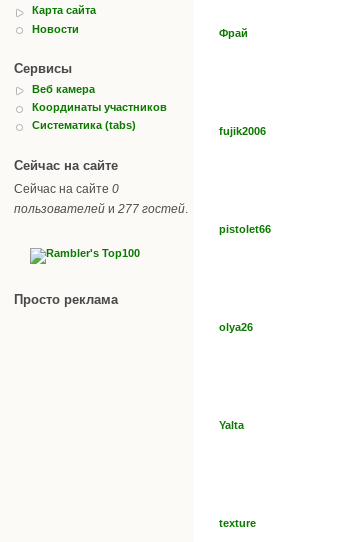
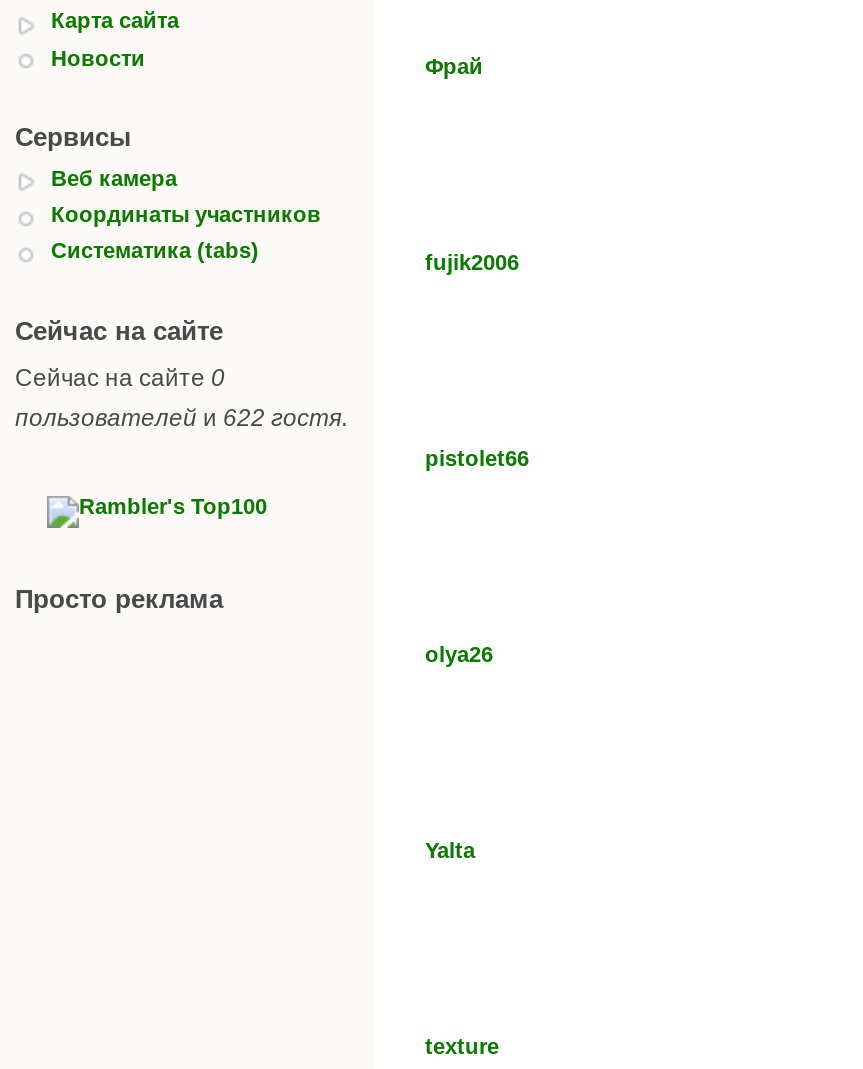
- пользователей и 277 гостей.
+ пользователей и 622 гостя.
